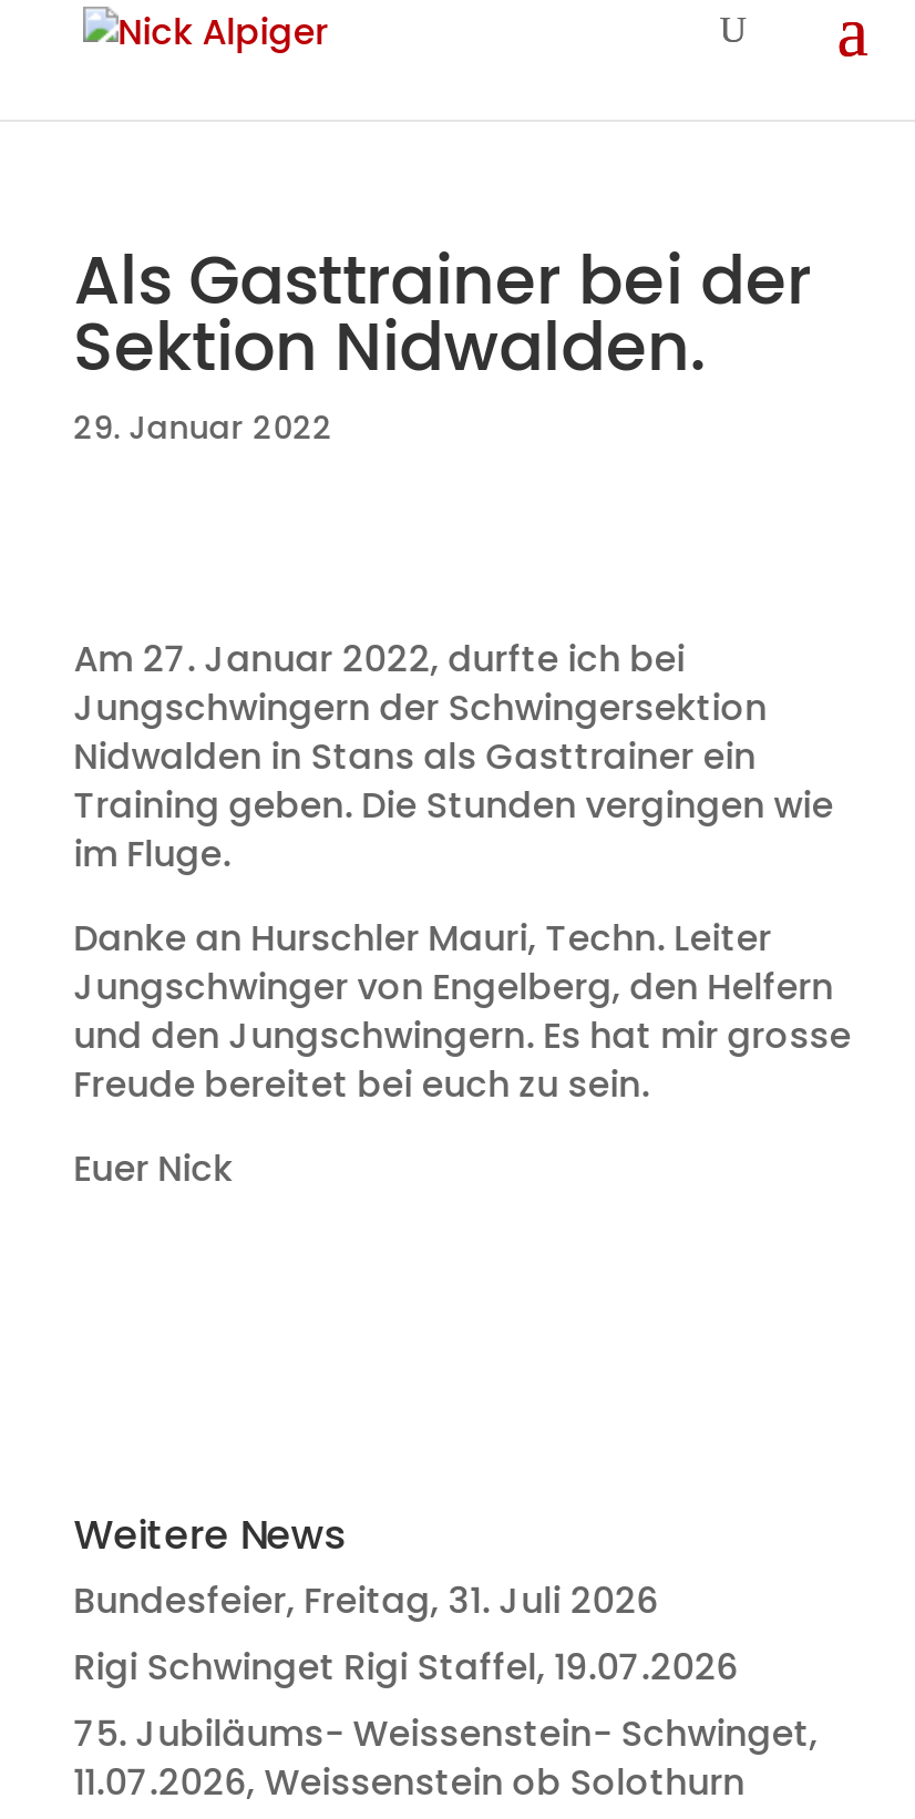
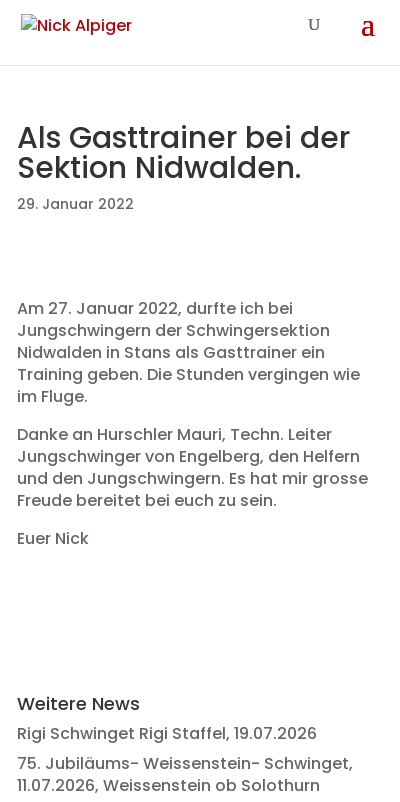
- Bundesfeier, Freitag, 31. Juli 2026
